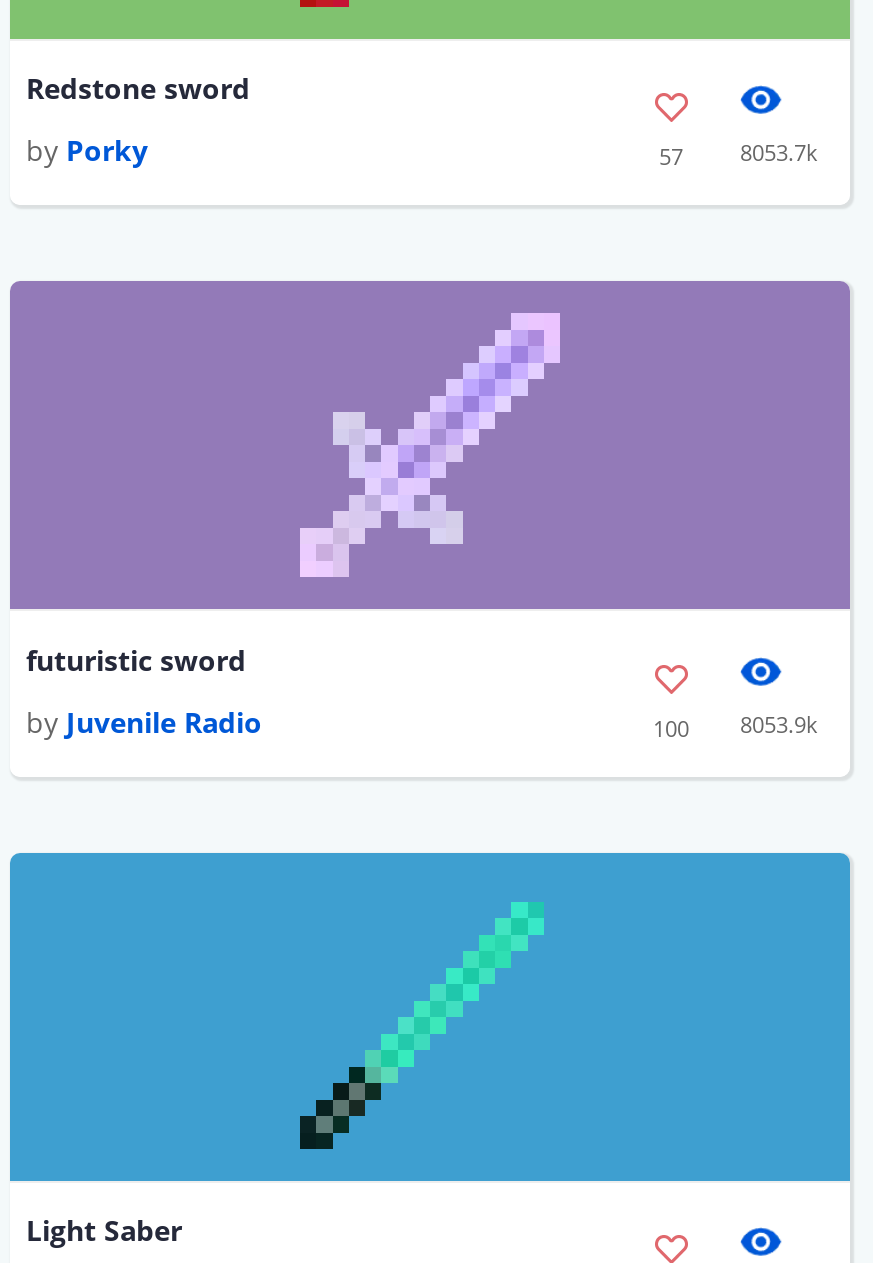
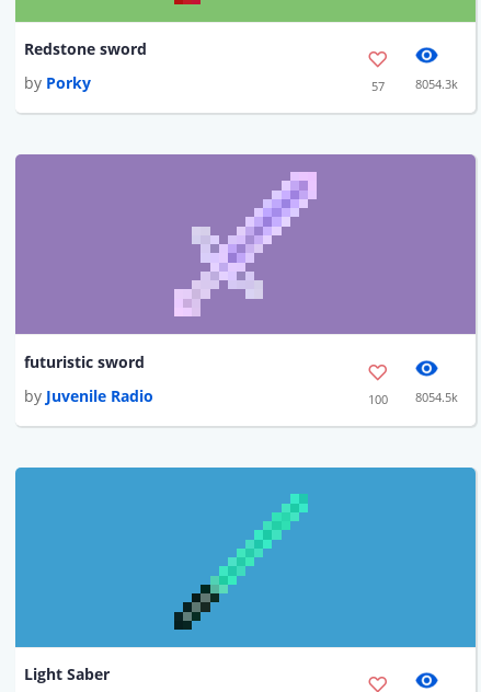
- 57 8053.7k
+ 57 8054.3k

- 100 8053.9k
+ 100 8054.5k
